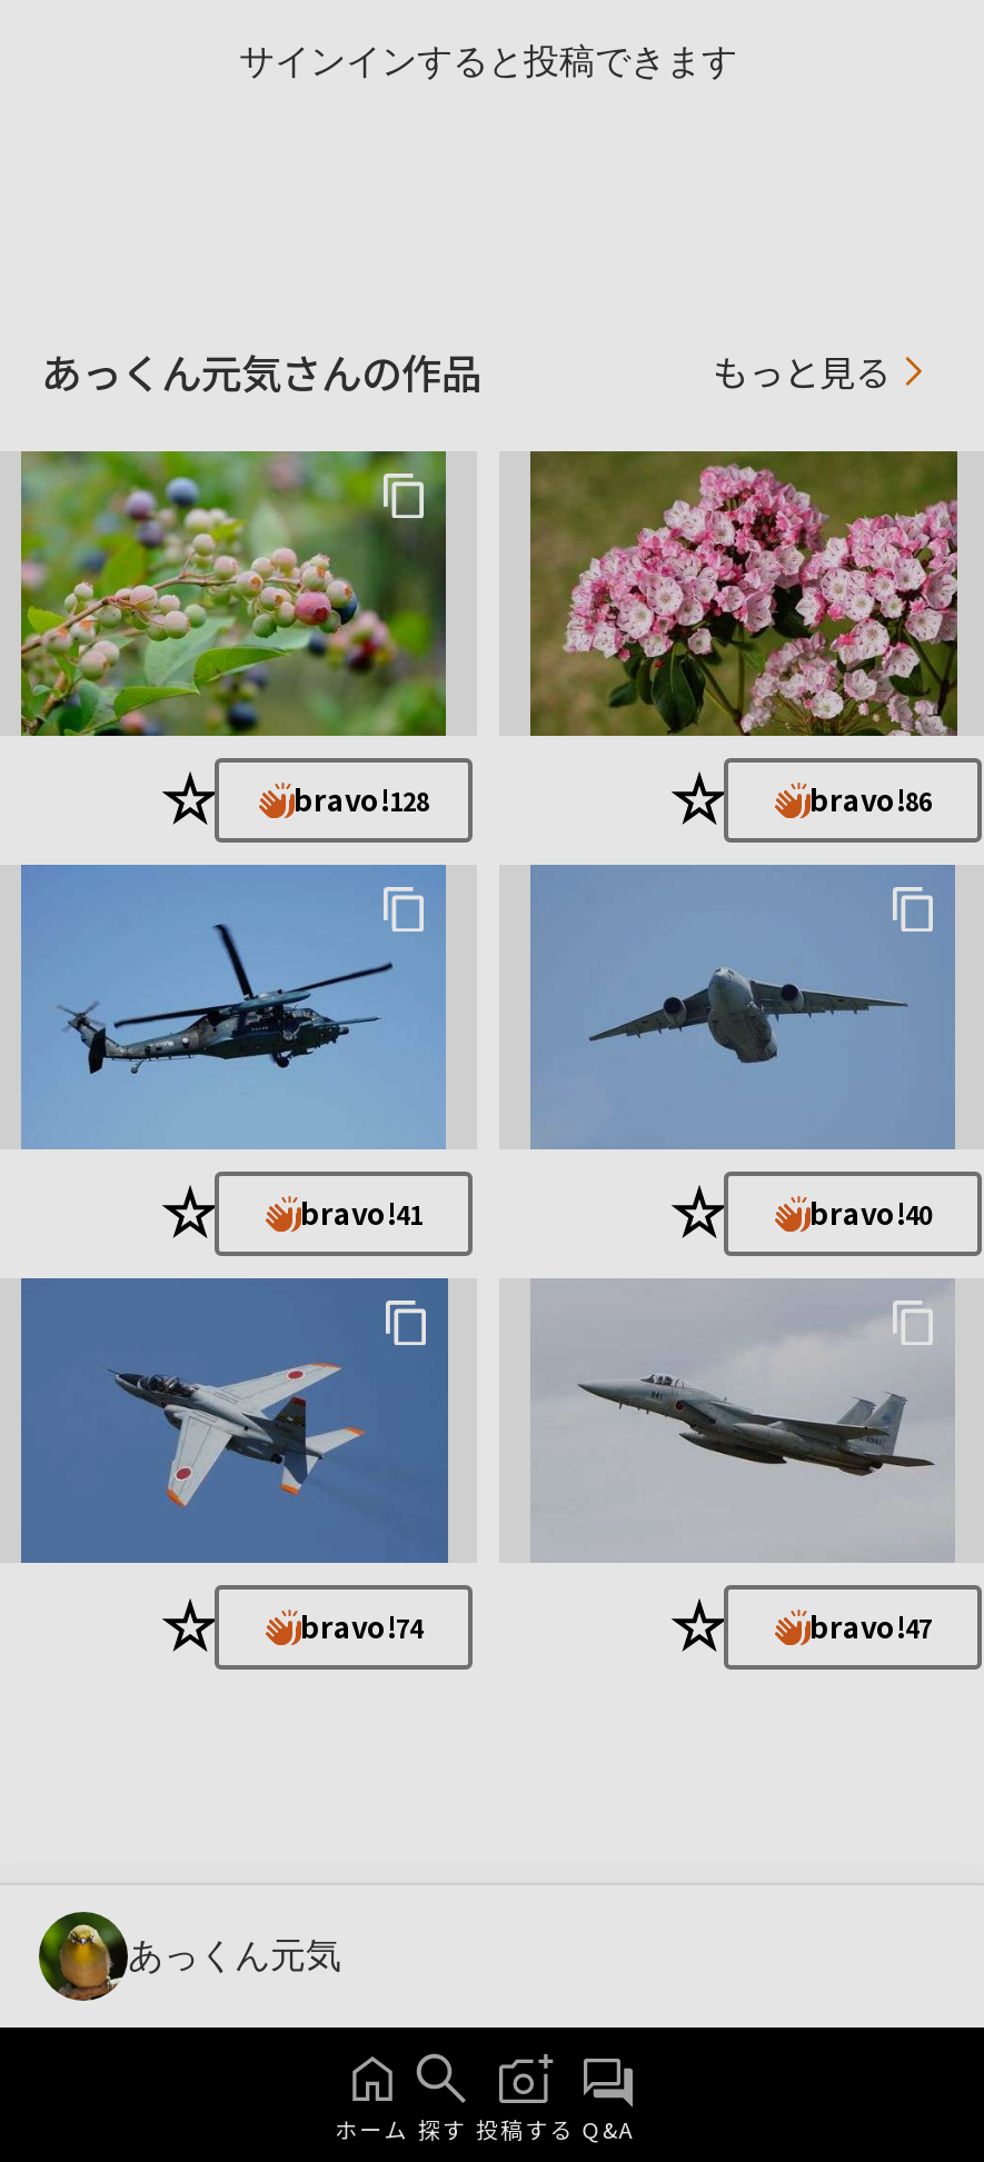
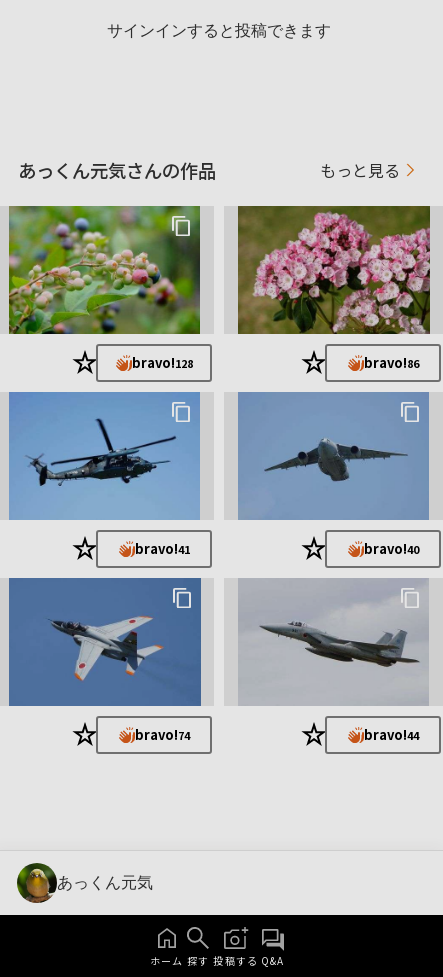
- bravo!47
+ bravo!44
